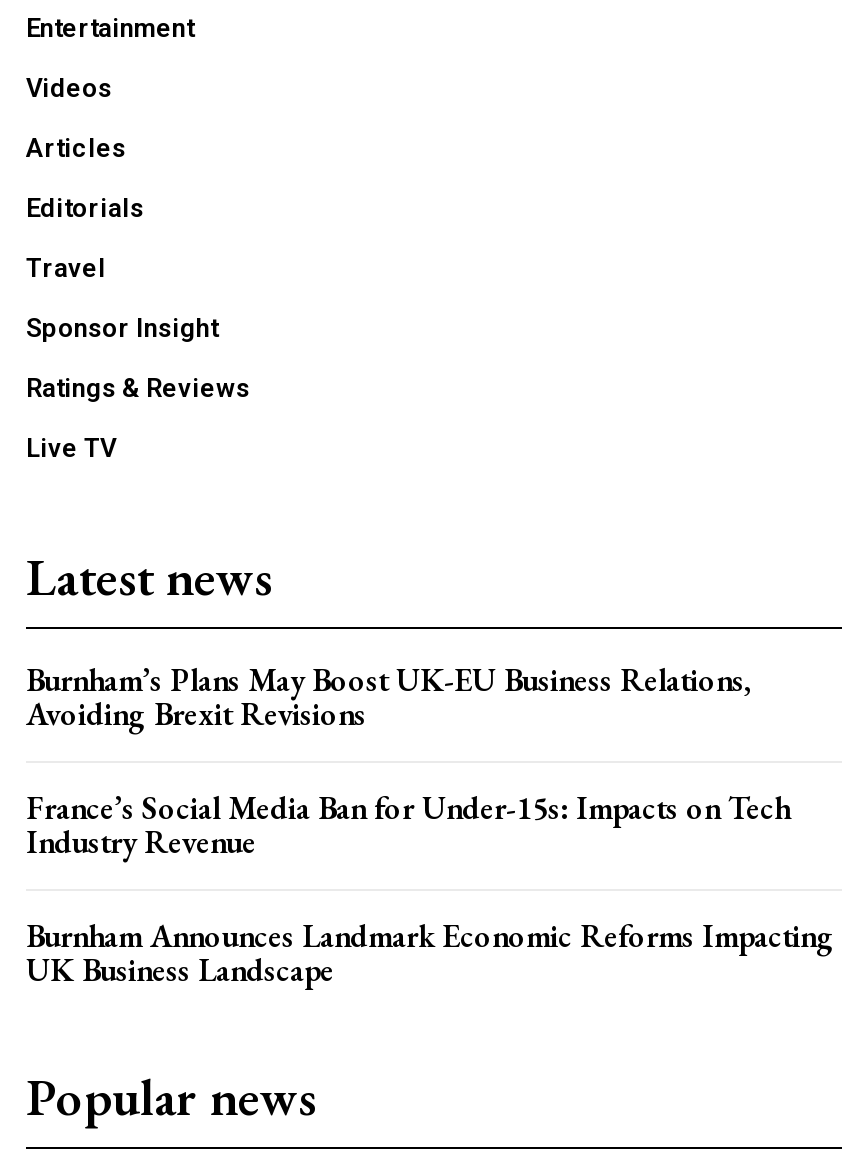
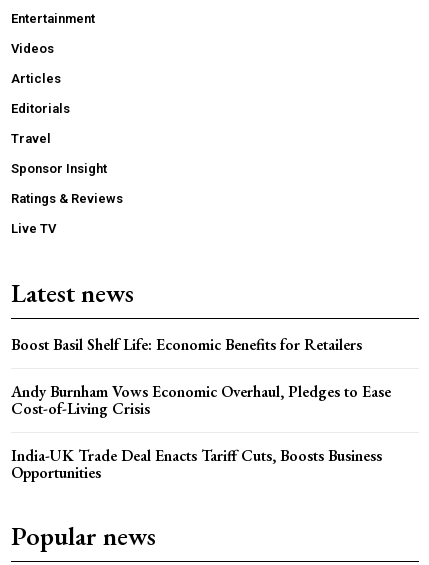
- Burnham’s Plans May Boost UK-EU Business Relations,
- Avoiding Brexit Revisions
+ Boost Basil Shelf Life: Economic Benefits for Retailers

- France’s Social Media Ban for Under-15s: Impacts on Tech
- Industry Revenue
+ Andy Burnham Vows Economic Overhaul, Pledges to Ease
+ Cost-of-Living Crisis

- Burnham Announces Landmark Economic Reforms Impacting
- UK Business Landscape
+ India-UK Trade Deal Enacts Tariff Cuts, Boosts Business
+ Opportunities
